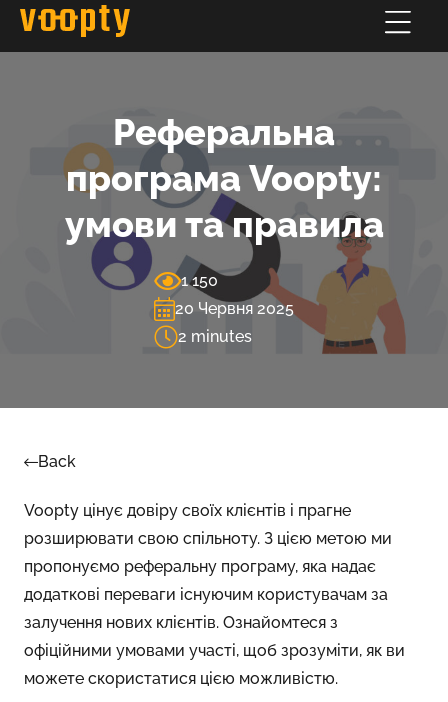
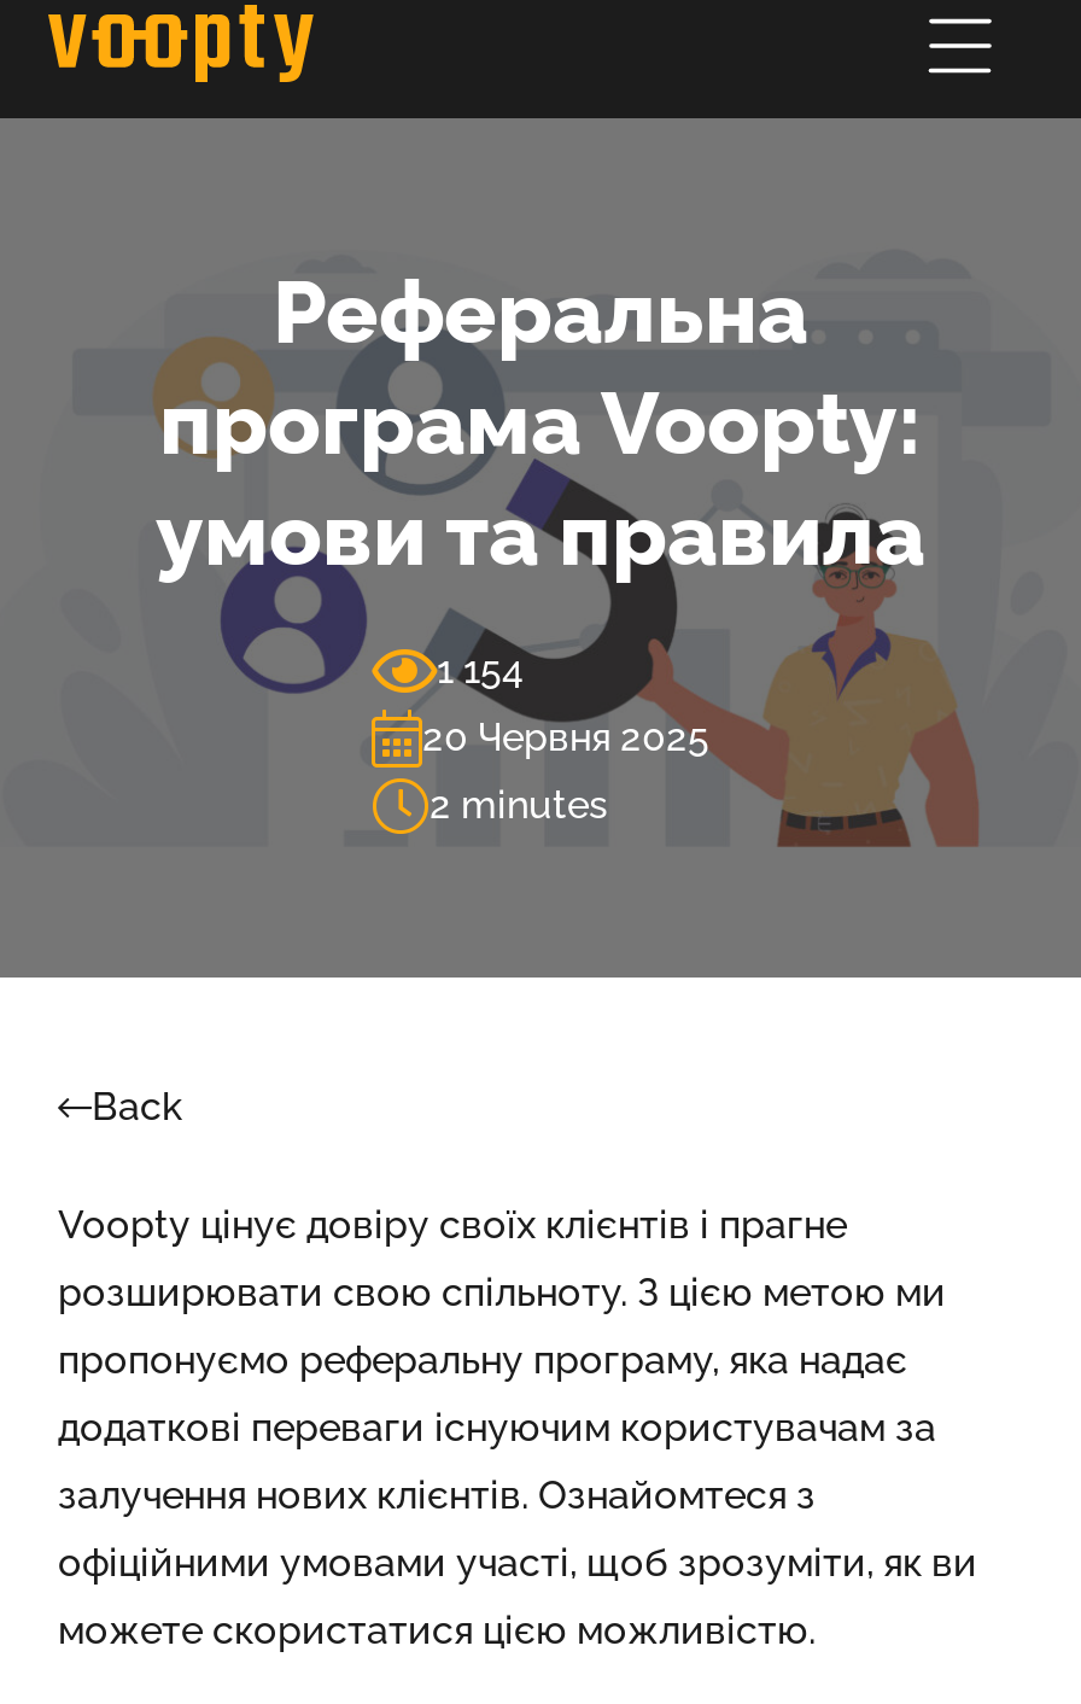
- 1 150
+ 1 154
